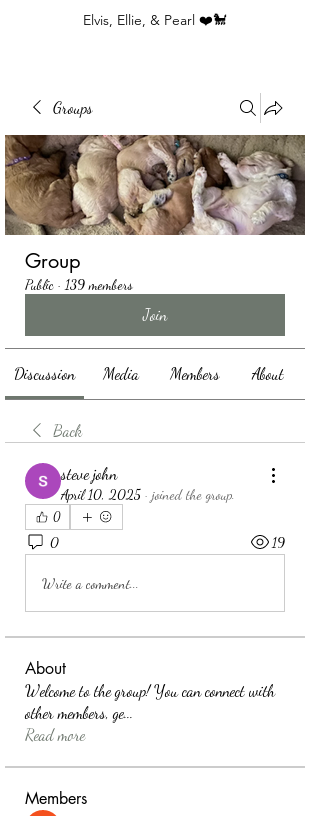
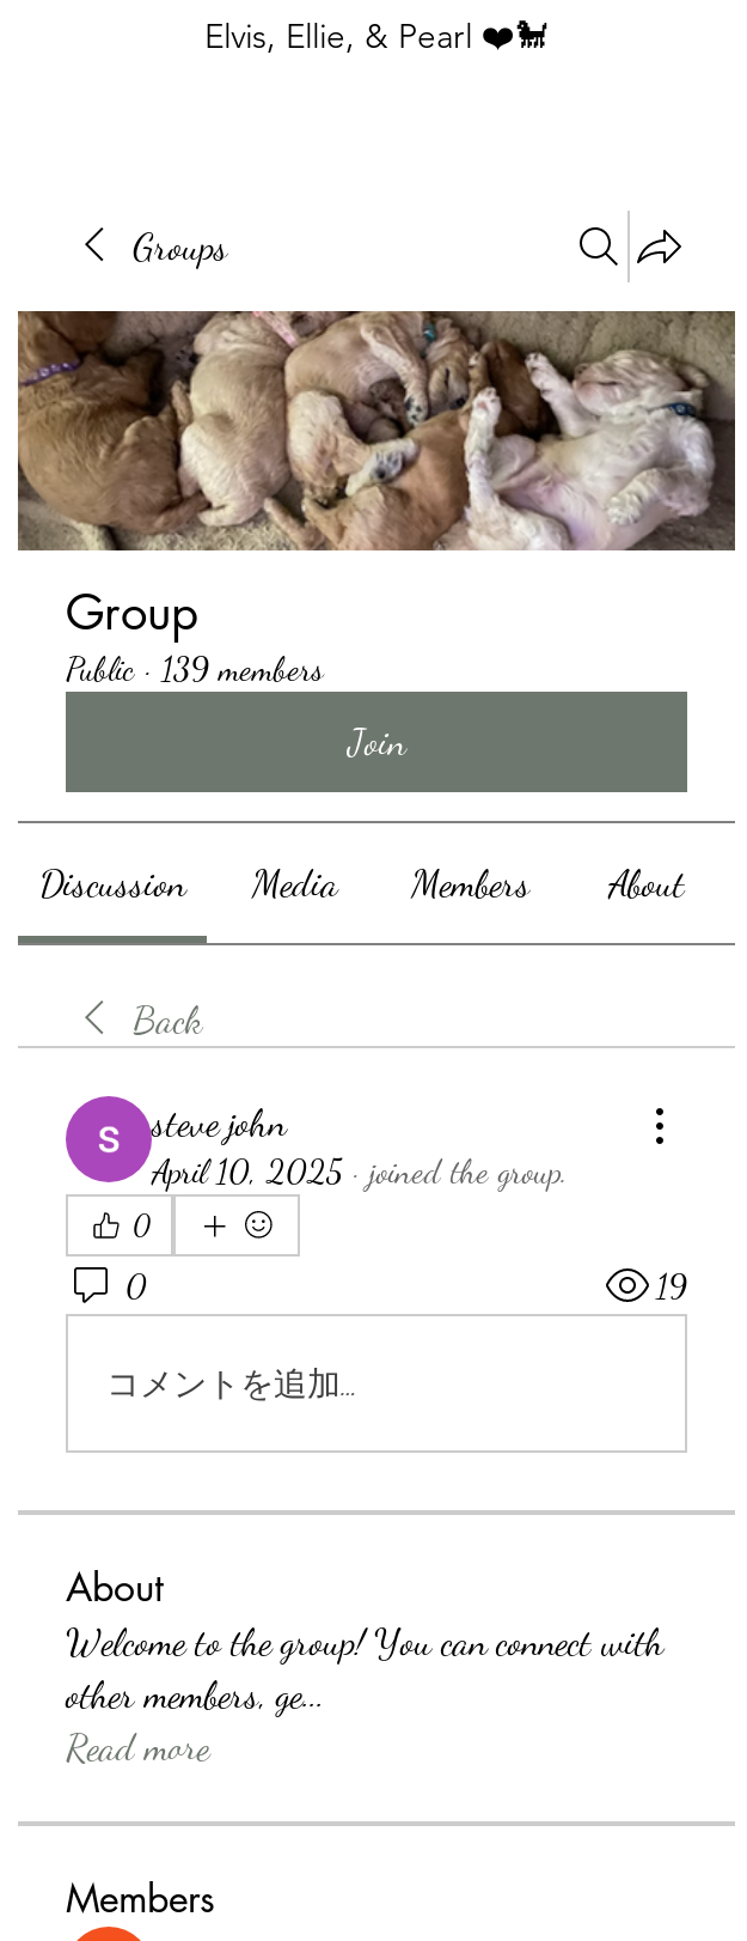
- Write a comment...
+ コメントを追加…
